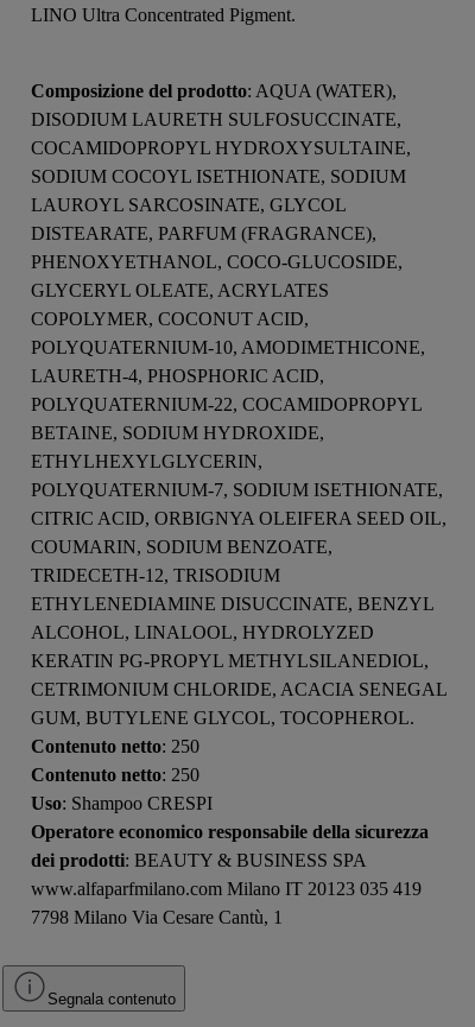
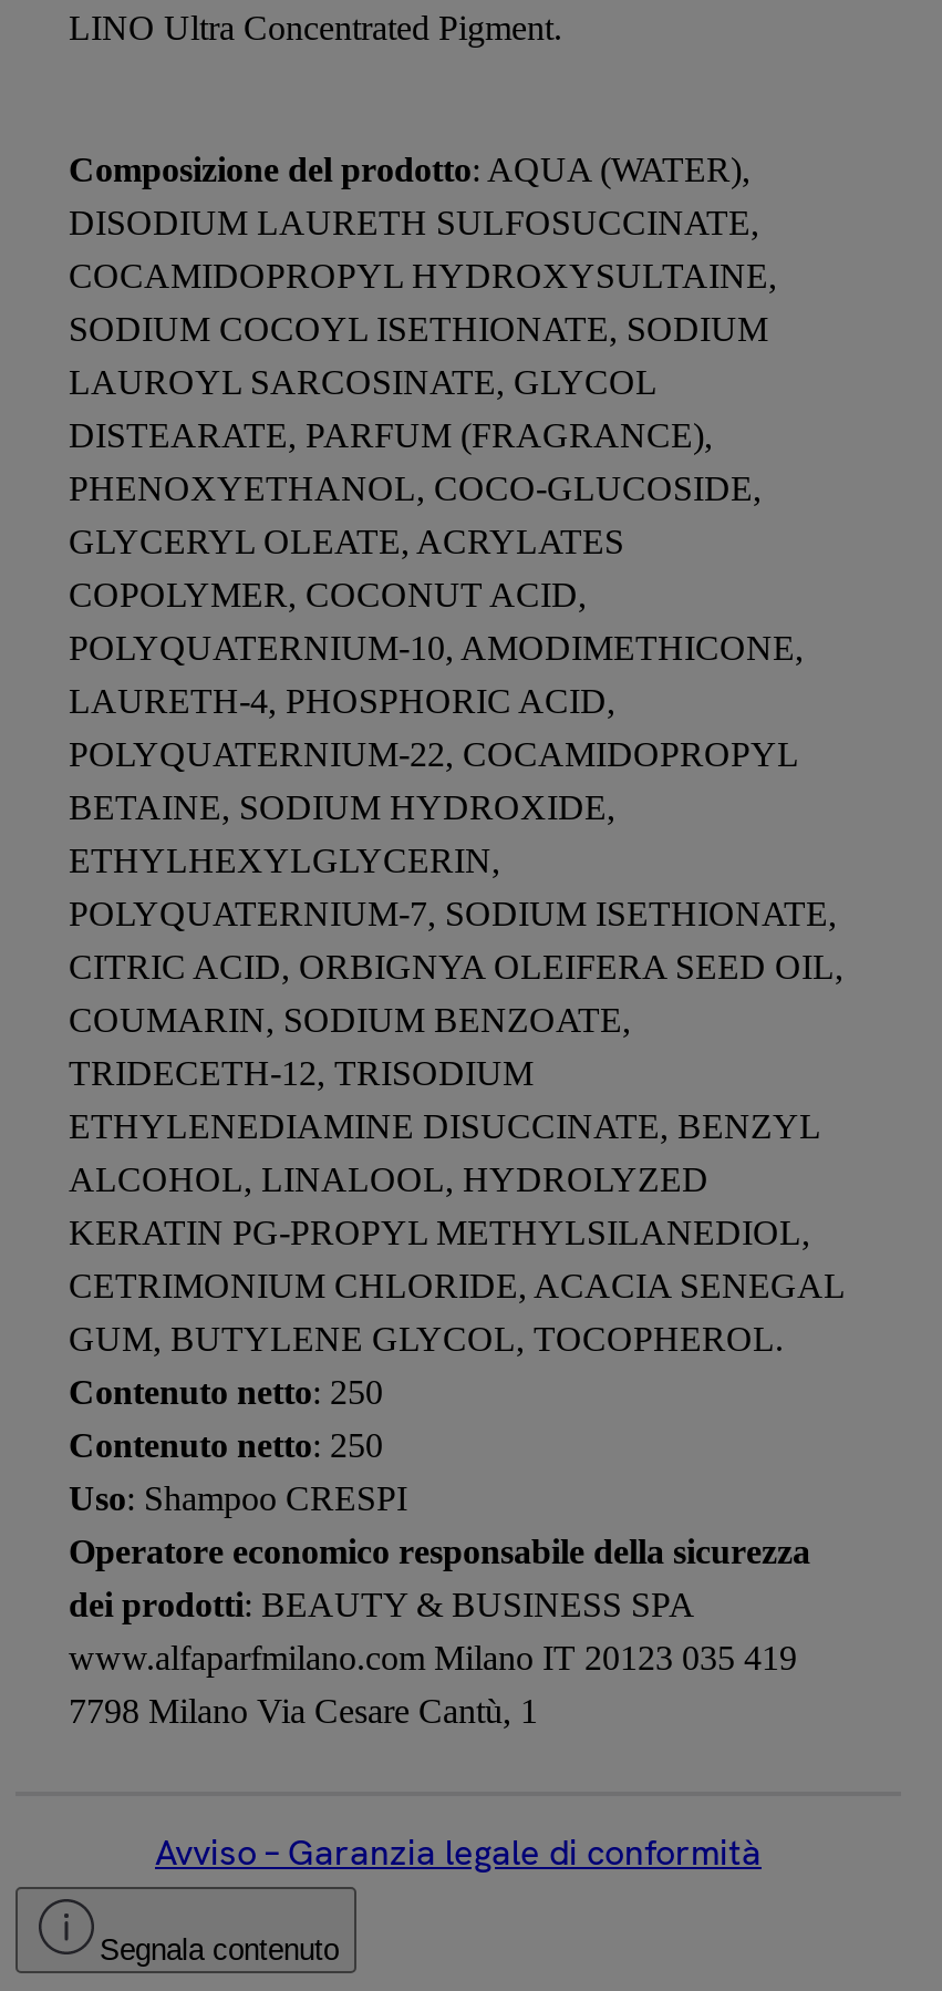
+ Avviso – Garanzia legale di conformità
